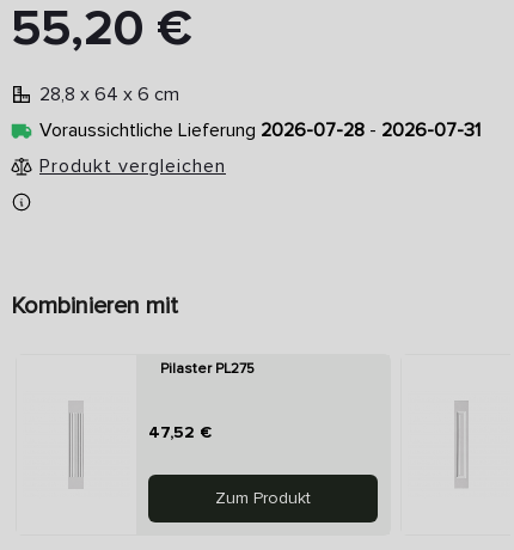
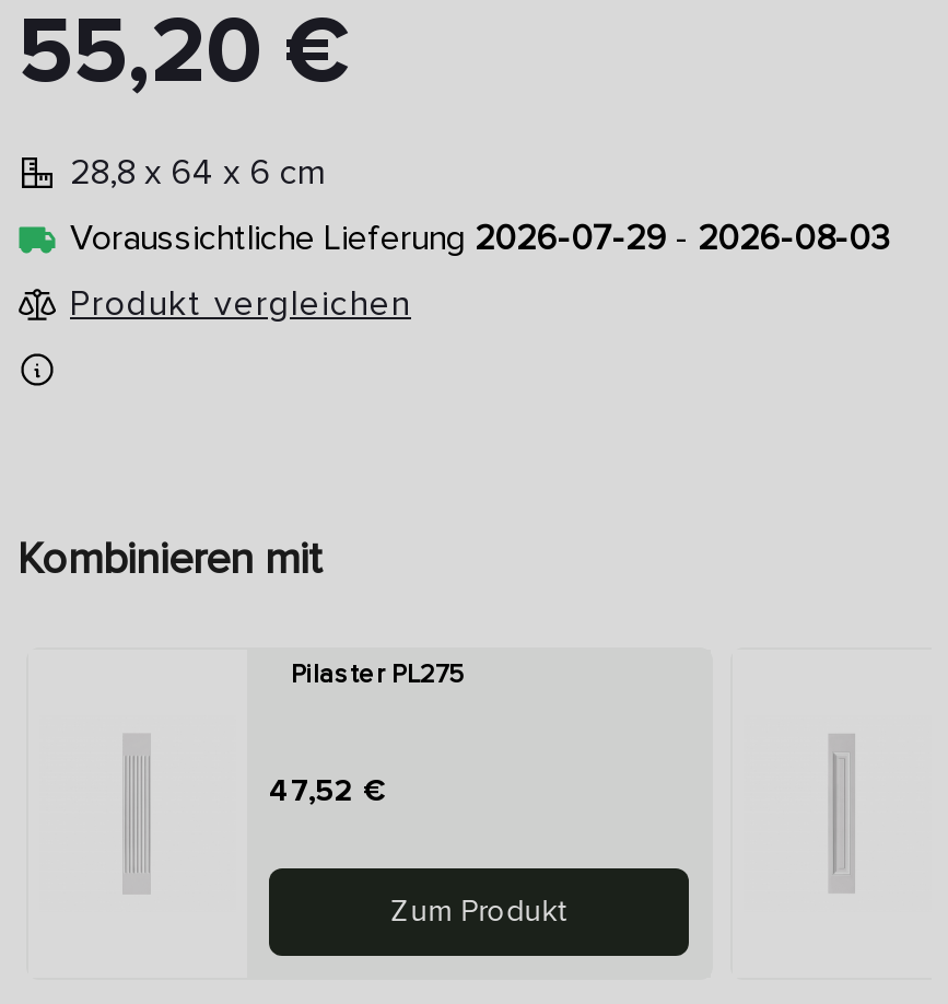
- Voraussichtliche Lieferung 2026-07-28 - 2026-07-31
+ Voraussichtliche Lieferung 2026-07-29 - 2026-08-03
